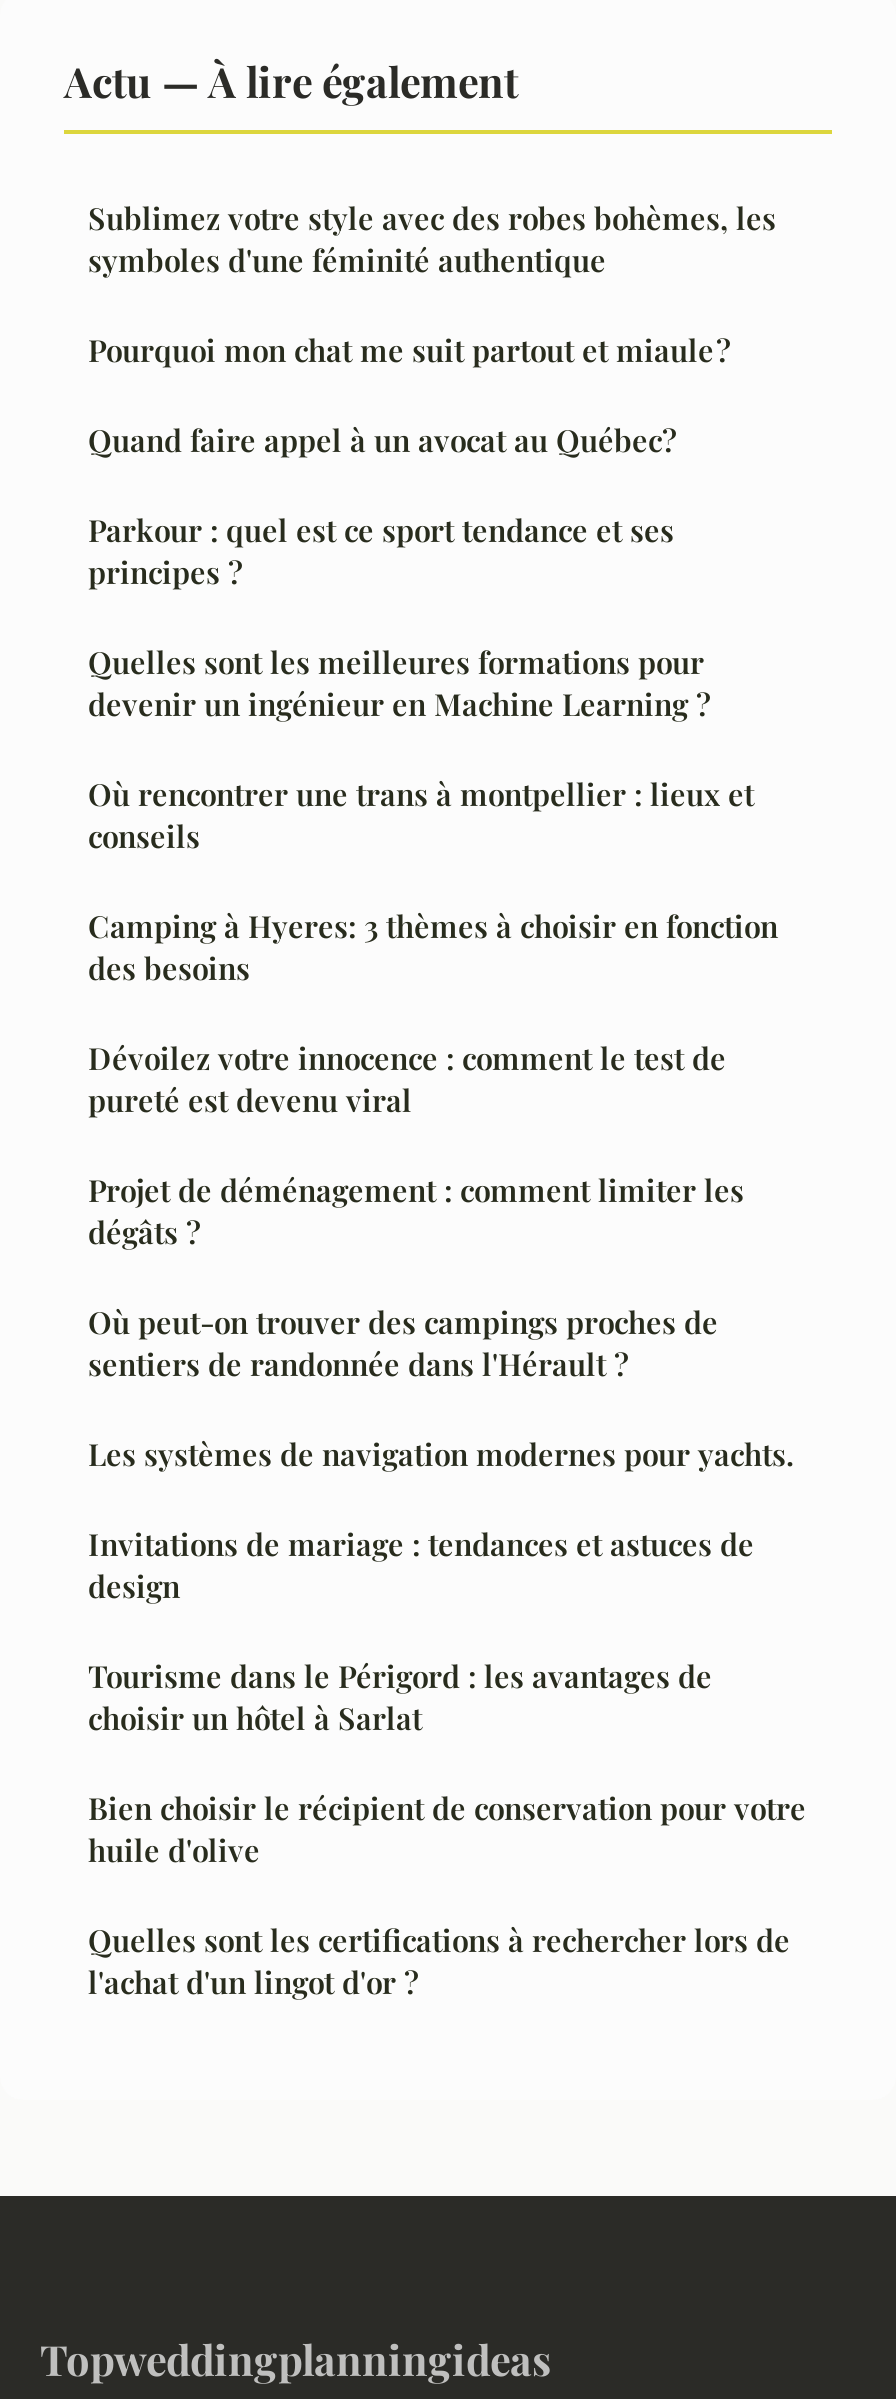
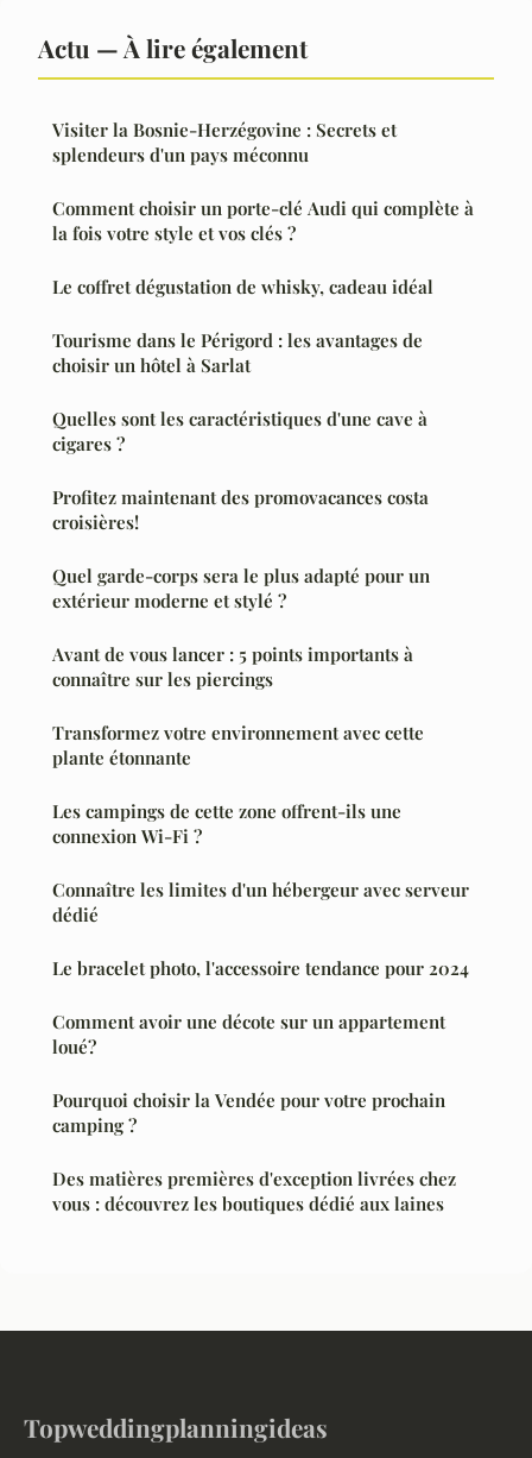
- Sublimez votre style avec des robes bohèmes, les
- symboles d'une féminité authentique
- Pourquoi mon chat me suit partout et miaule ?
- Quand faire appel à un avocat au Québec?
- Parkour : quel est ce sport tendance et ses
- principes ?
- Quelles sont les meilleures formations pour
- devenir un ingénieur en Machine Learning ?
- Où rencontrer une trans à montpellier : lieux et
- conseils
- Camping à Hyeres: 3 thèmes à choisir en fonction
- des besoins
- Dévoilez votre innocence : comment le test de
- pureté est devenu viral
- Projet de déménagement : comment limiter les
- dégâts ?
- Où peut-on trouver des campings proches de
- sentiers de randonnée dans l'Hérault ?
- Les systèmes de navigation modernes pour yachts.
- Invitations de mariage : tendances et astuces de
- design
+ Visiter la Bosnie-Herzégovine : Secrets et
+ splendeurs d'un pays méconnu
+ Comment choisir un porte-clé Audi qui complète à
+ la fois votre style et vos clés ?
+ Le coffret dégustation de whisky, cadeau idéal

moved up: Tourisme dans le Périgord : les avantages de | choisir un hôtel à Sarlat

- Bien choisir le récipient de conservation pour votre
- huile d'olive
- Quelles sont les certifications à rechercher lors de
- l'achat d'un lingot d'or ?
+ Quelles sont les caractéristiques d'une cave à
+ cigares ?
+ Profitez maintenant des promovacances costa
+ croisières!
+ Quel garde-corps sera le plus adapté pour un
+ extérieur moderne et stylé ?
+ Avant de vous lancer : 5 points importants à
+ connaître sur les piercings
+ Transformez votre environnement avec cette
+ plante étonnante
+ Les campings de cette zone offrent-ils une
+ connexion Wi-Fi ?
+ Connaître les limites d'un hébergeur avec serveur
+ dédié
+ Le bracelet photo, l'accessoire tendance pour 2024
+ Comment avoir une décote sur un appartement
+ loué?
+ Pourquoi choisir la Vendée pour votre prochain
+ camping ?
+ Des matières premières d'exception livrées chez
+ vous : découvrez les boutiques dédié aux laines
